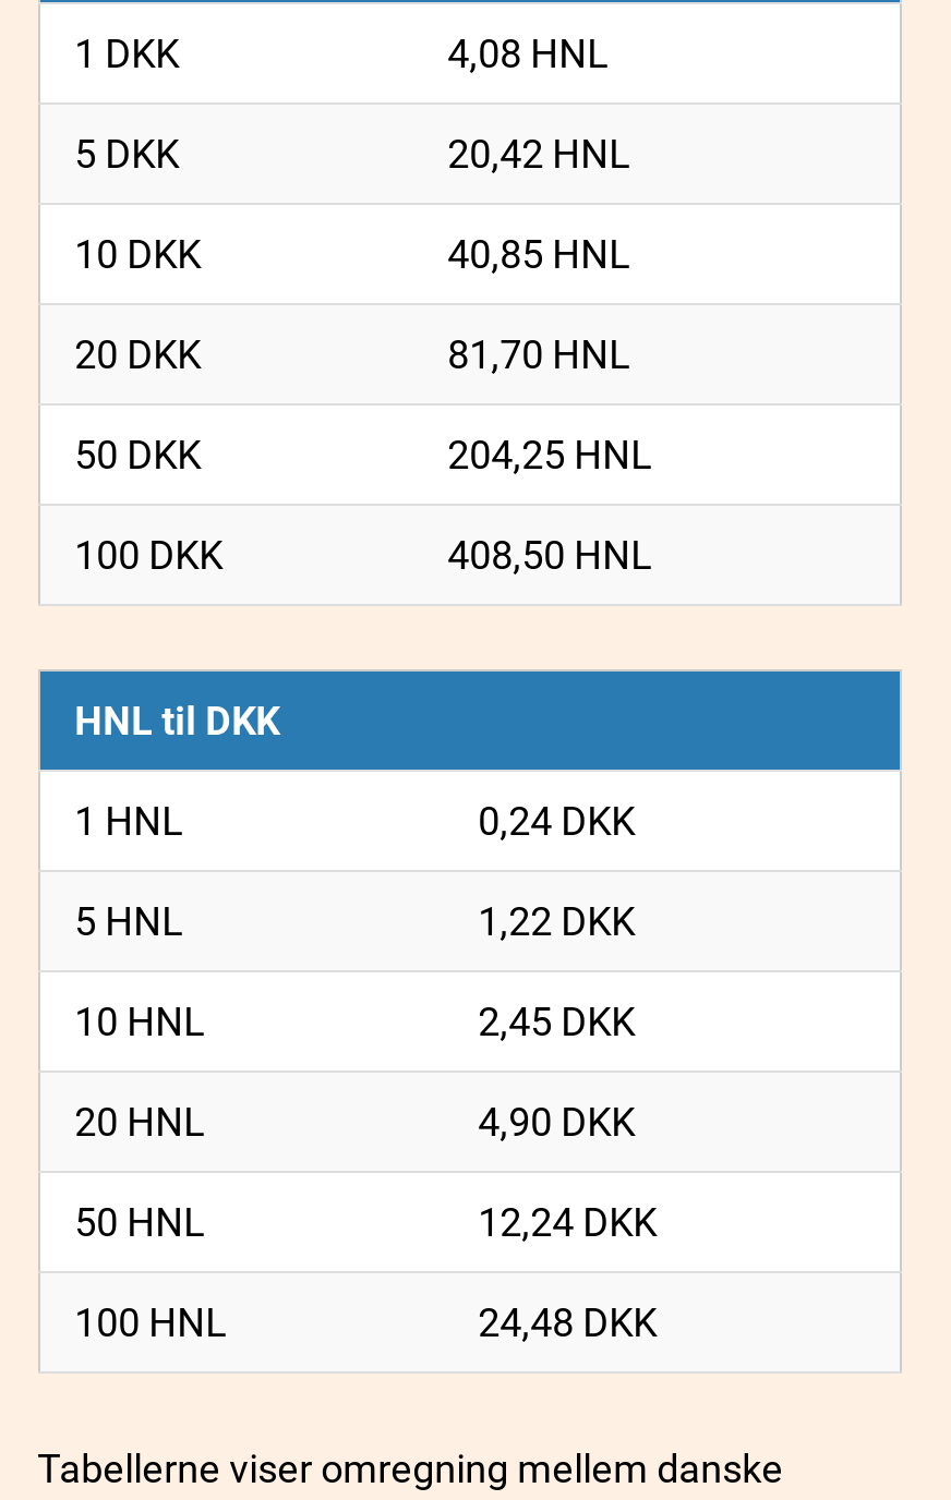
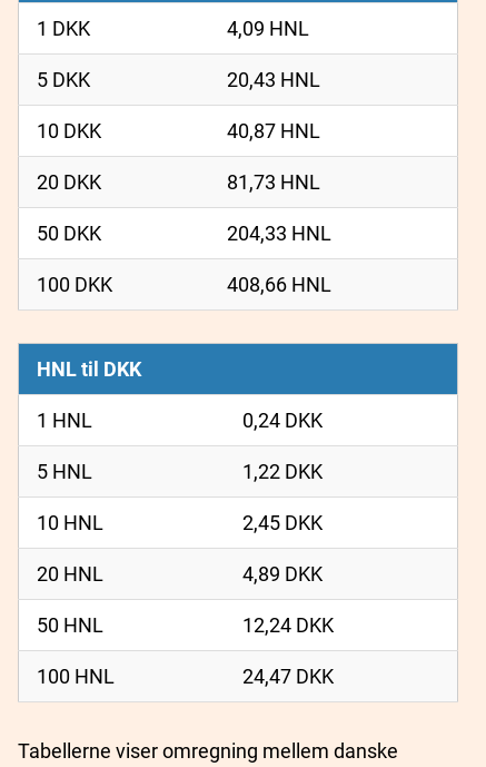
- 4,08 HNL
+ 4,09 HNL

- 20,42 HNL
+ 20,43 HNL

- 40,85 HNL
+ 40,87 HNL

- 81,70 HNL
+ 81,73 HNL

- 204,25 HNL
+ 204,33 HNL

- 408,50 HNL
+ 408,66 HNL

- 4,90 DKK
+ 4,89 DKK

- 24,48 DKK
+ 24,47 DKK
